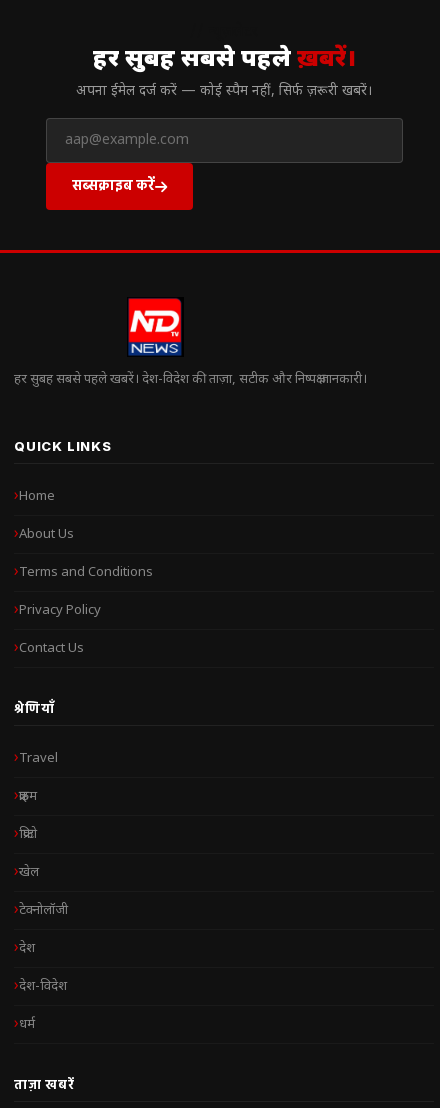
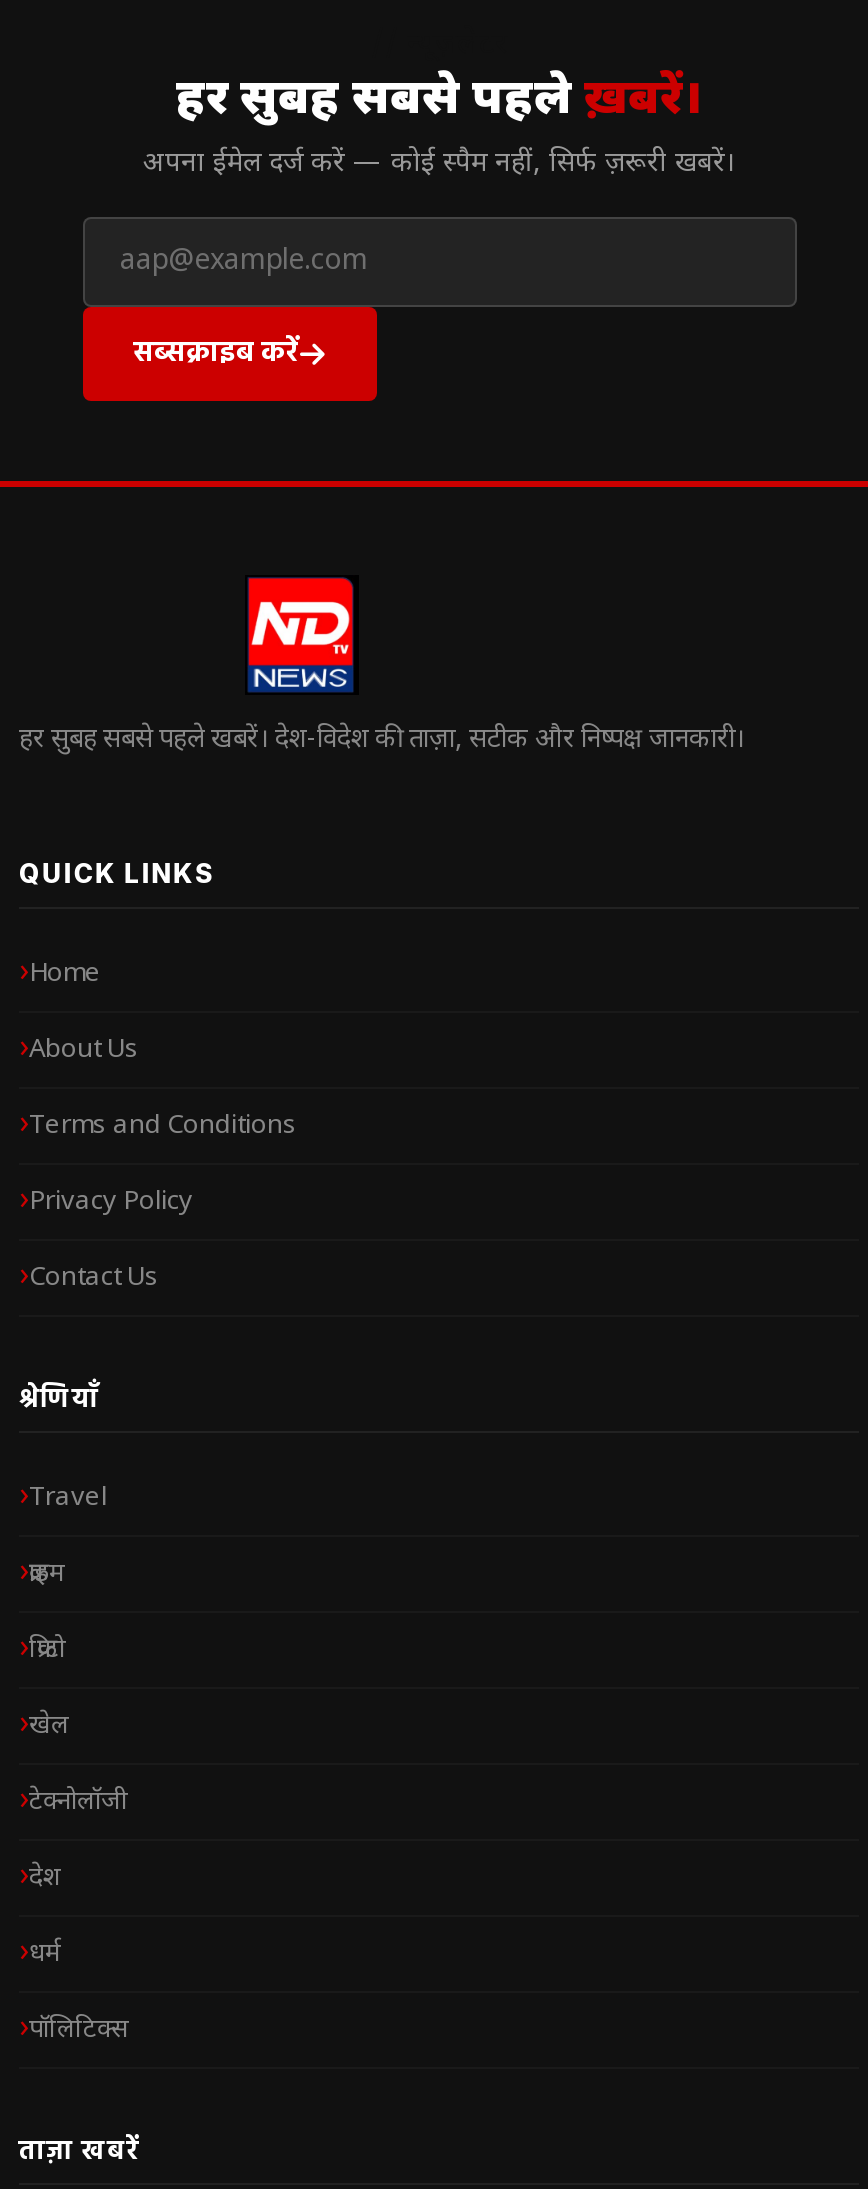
- देश-विदेश

moved up: धर्म

+ पॉलिटिक्स
